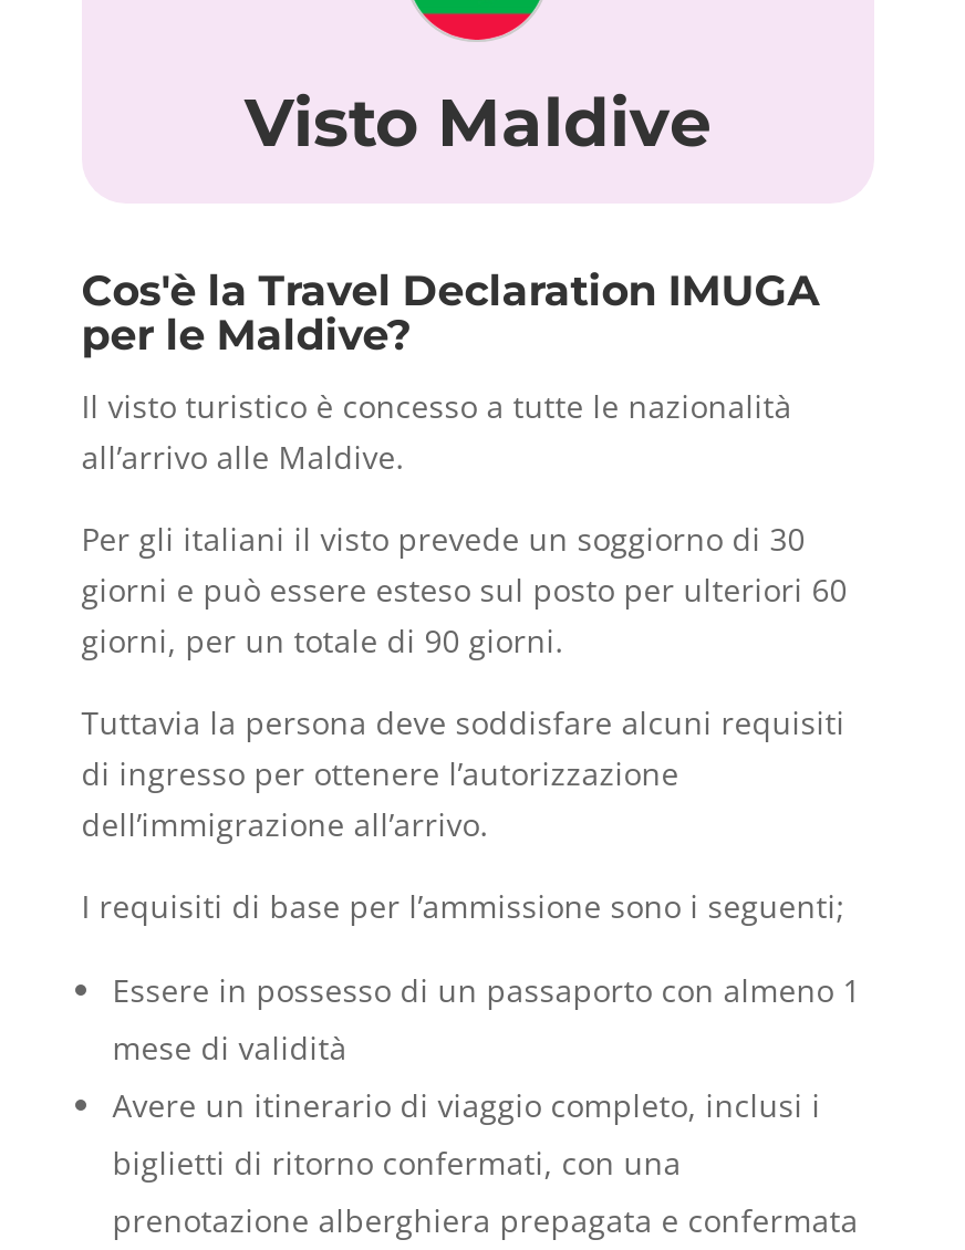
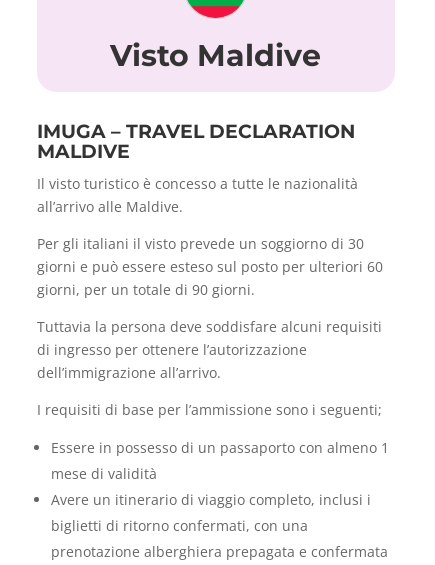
- Cos'è la Travel Declaration IMUGA
- per le Maldive?
+ IMUGA – TRAVEL DECLARATION
+ MALDIVE
